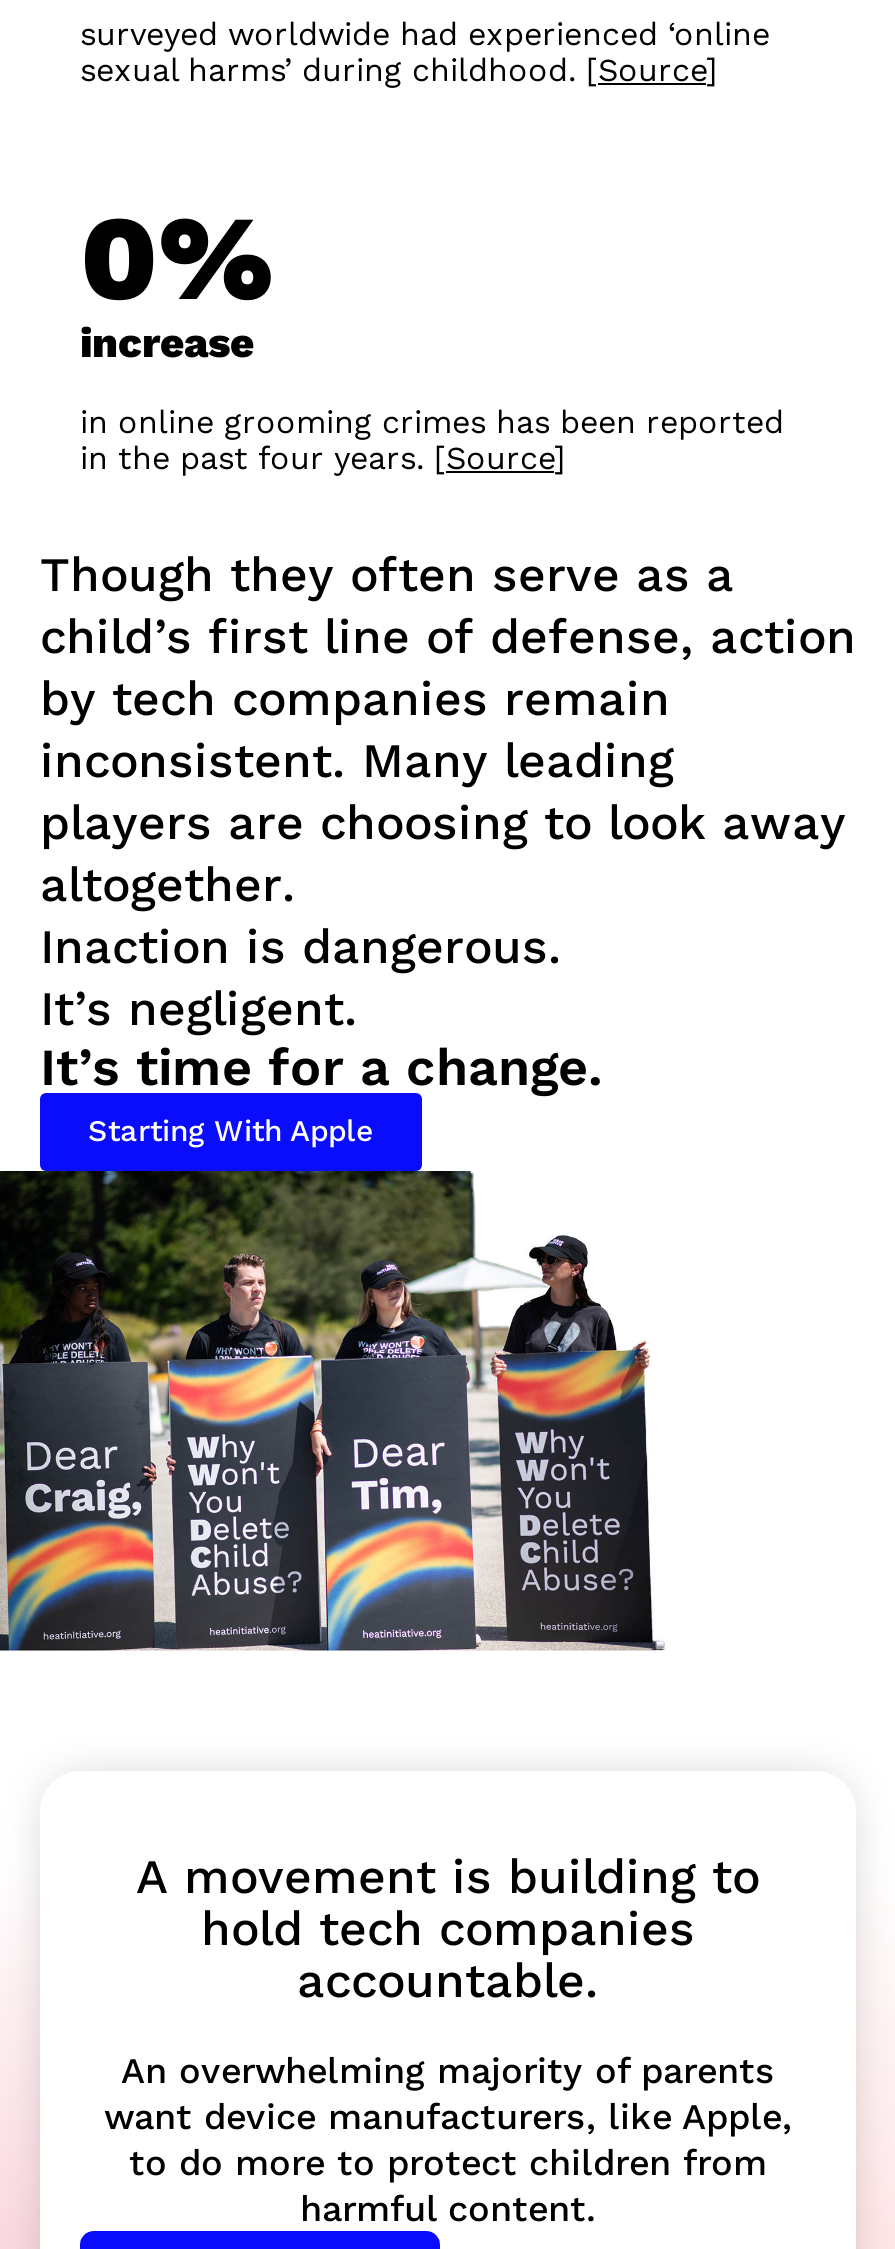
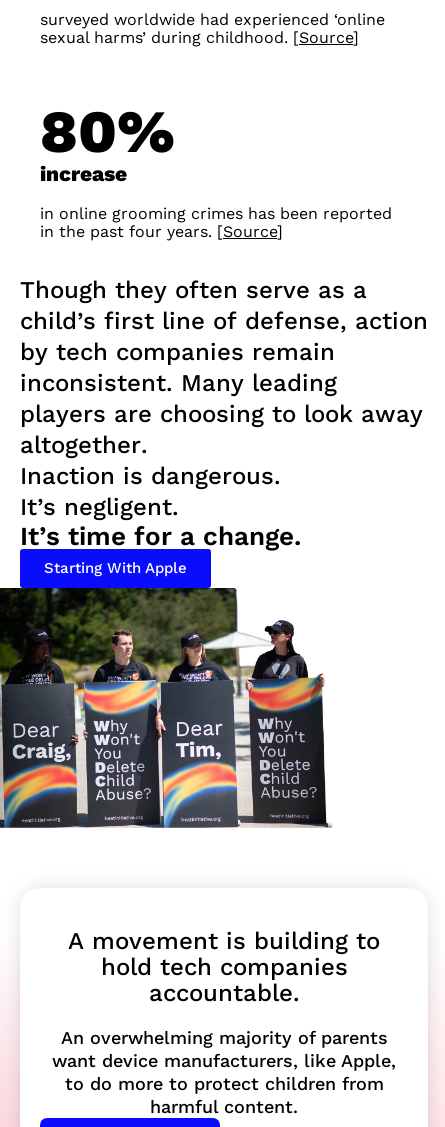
- 0%
+ 80%
